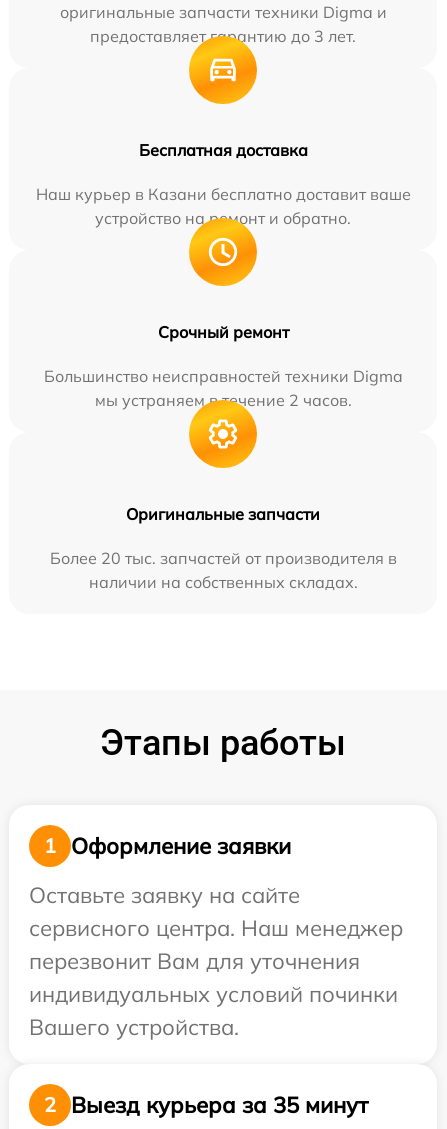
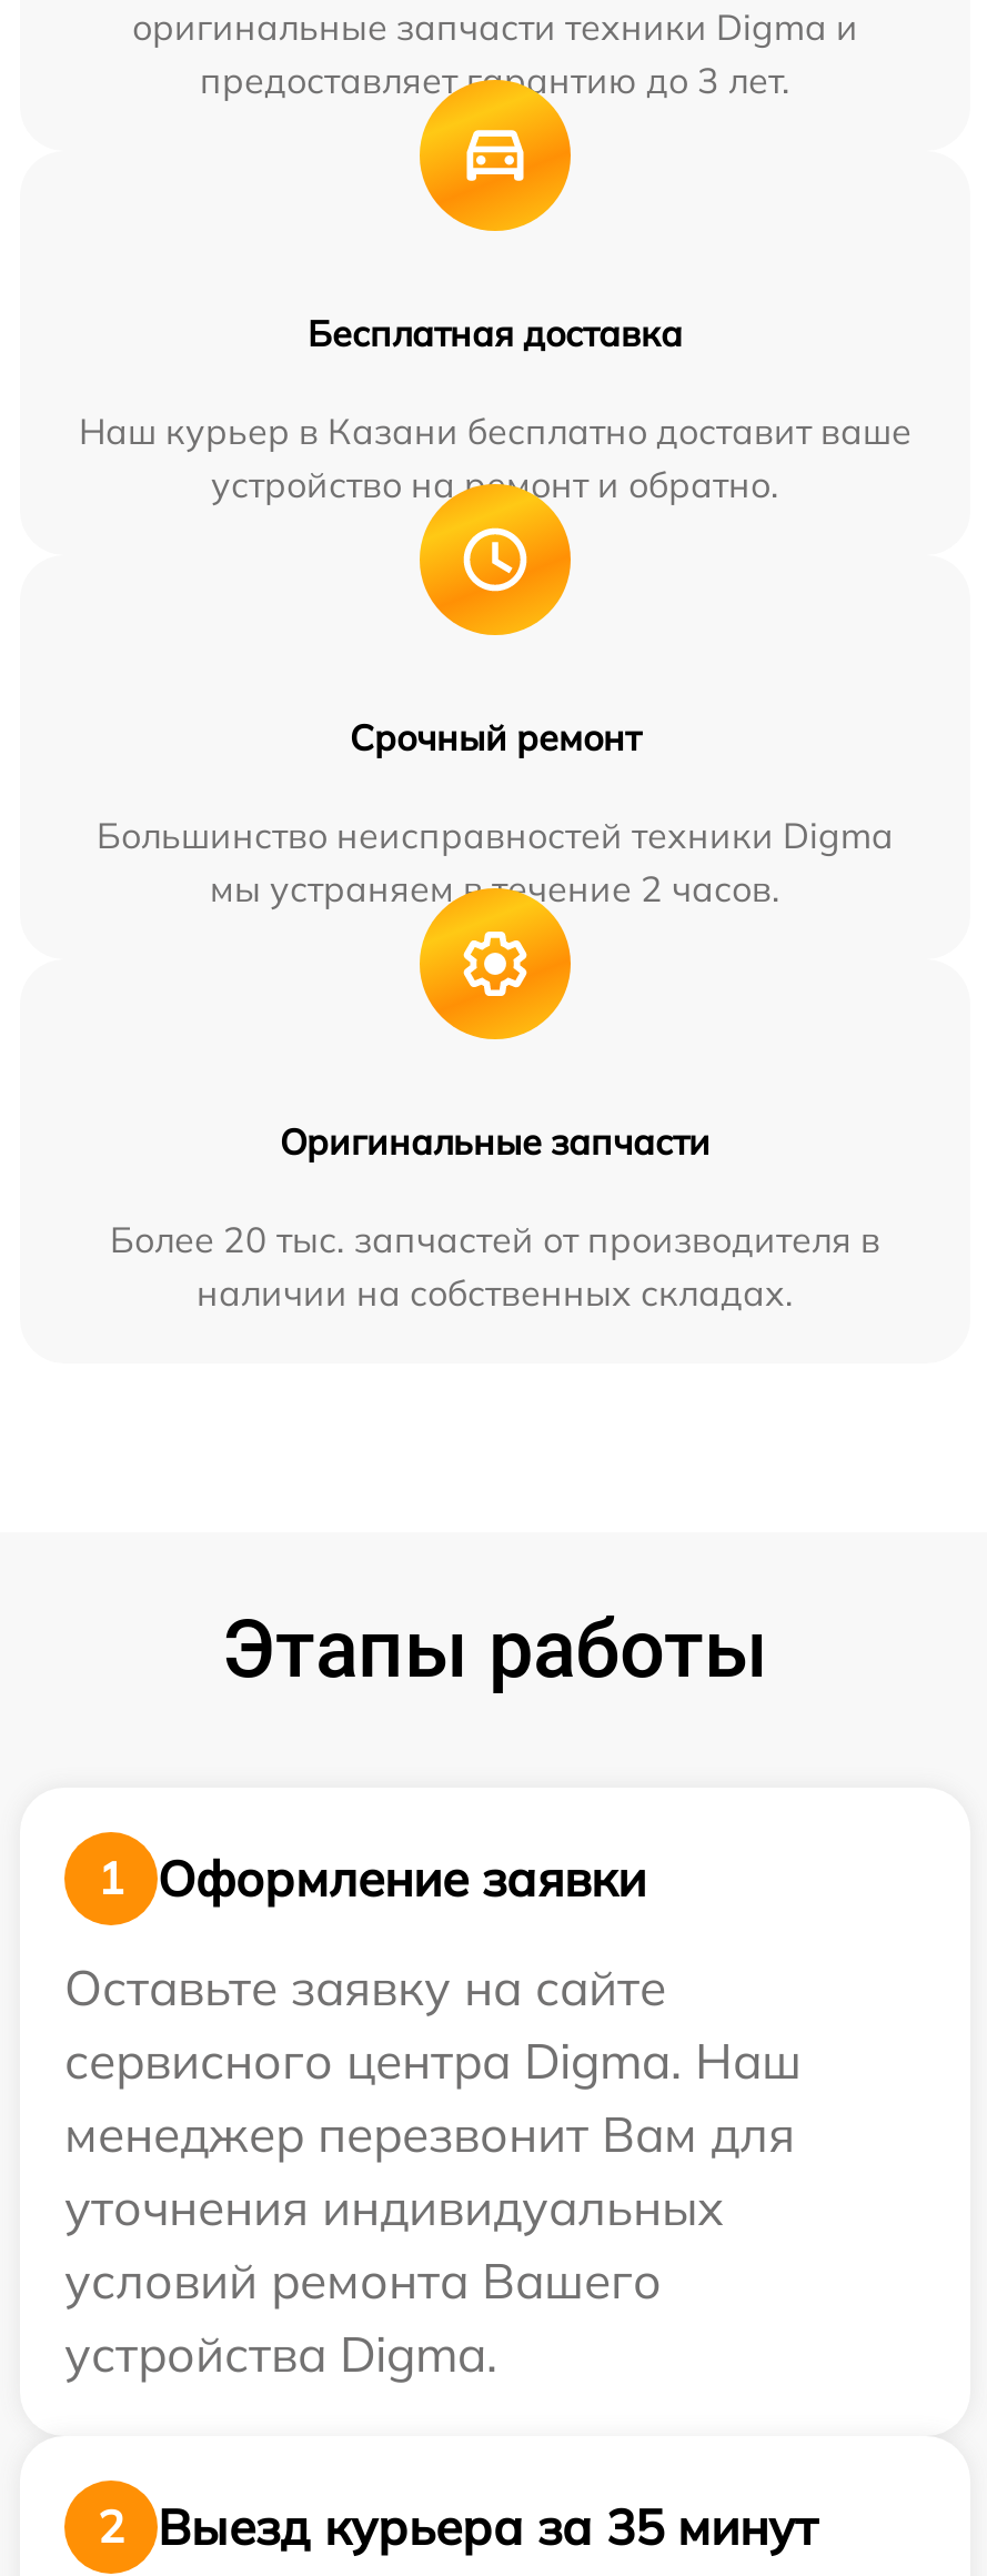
- сервисного центра. Наш менеджер
- перезвонит Вам для уточнения
- индивидуальных условий починки
- Вашего устройства.
+ сервисного центра Digma. Наш
+ менеджер перезвонит Вам для
+ уточнения индивидуальных
+ условий ремонта Вашего
+ устройства Digma.
